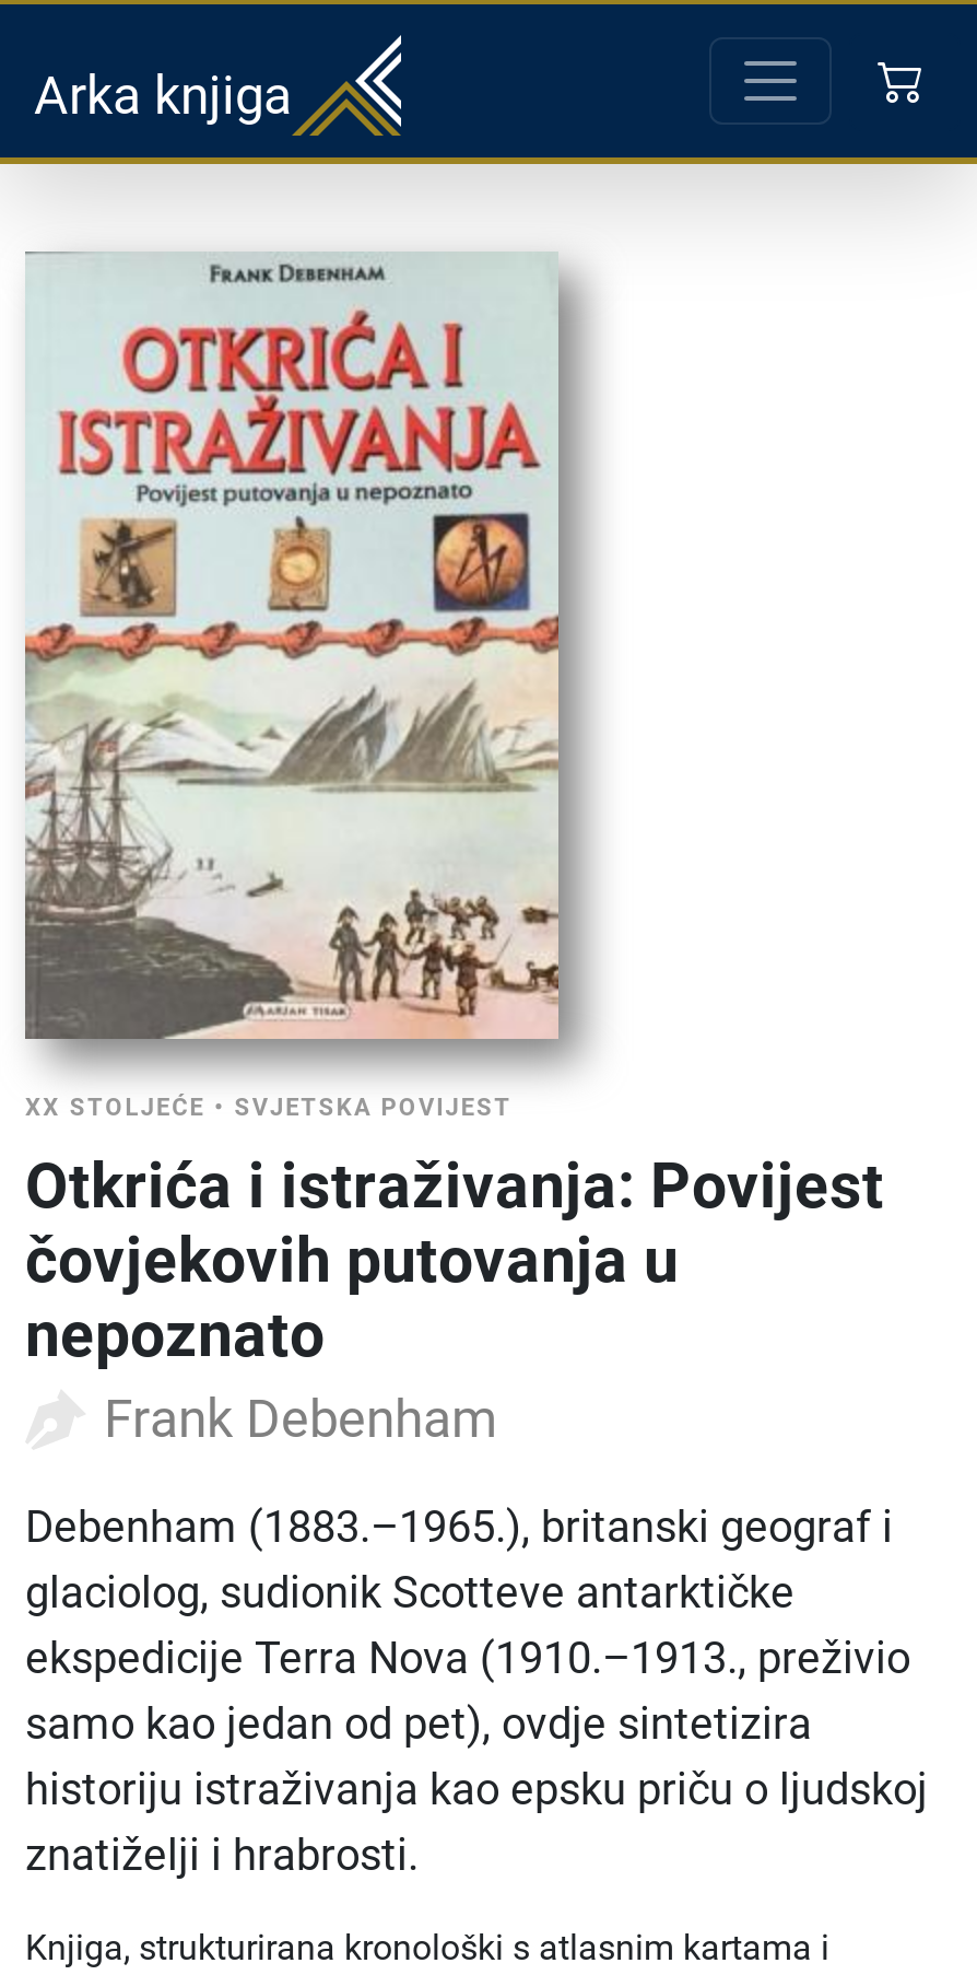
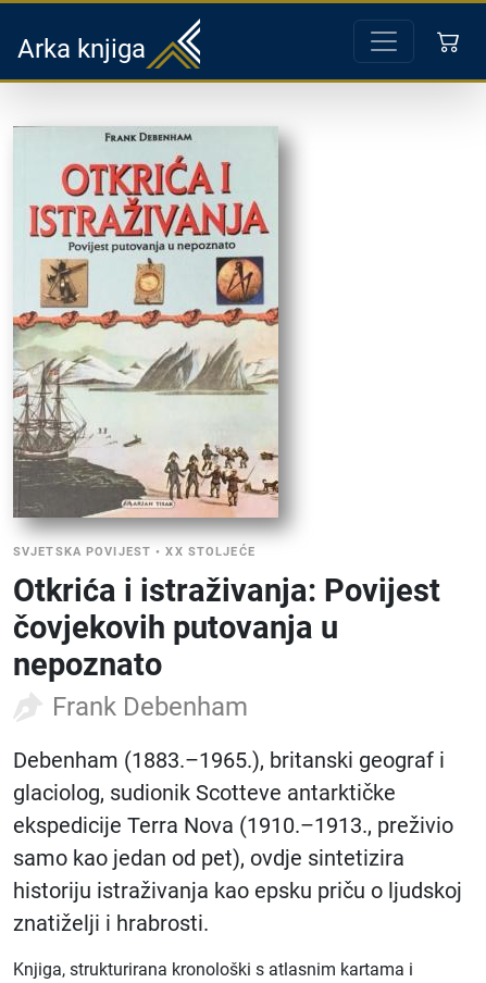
- XX STOLJEĆE • SVJETSKA POVIJEST
+ SVJETSKA POVIJEST • XX STOLJEĆE
